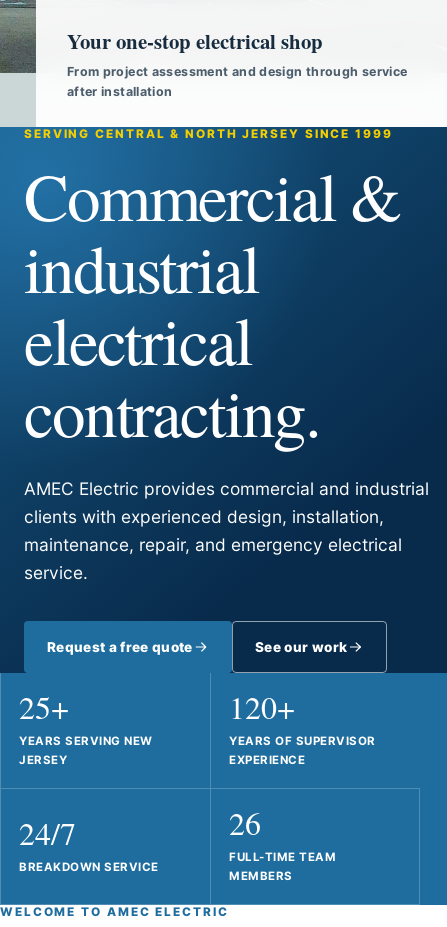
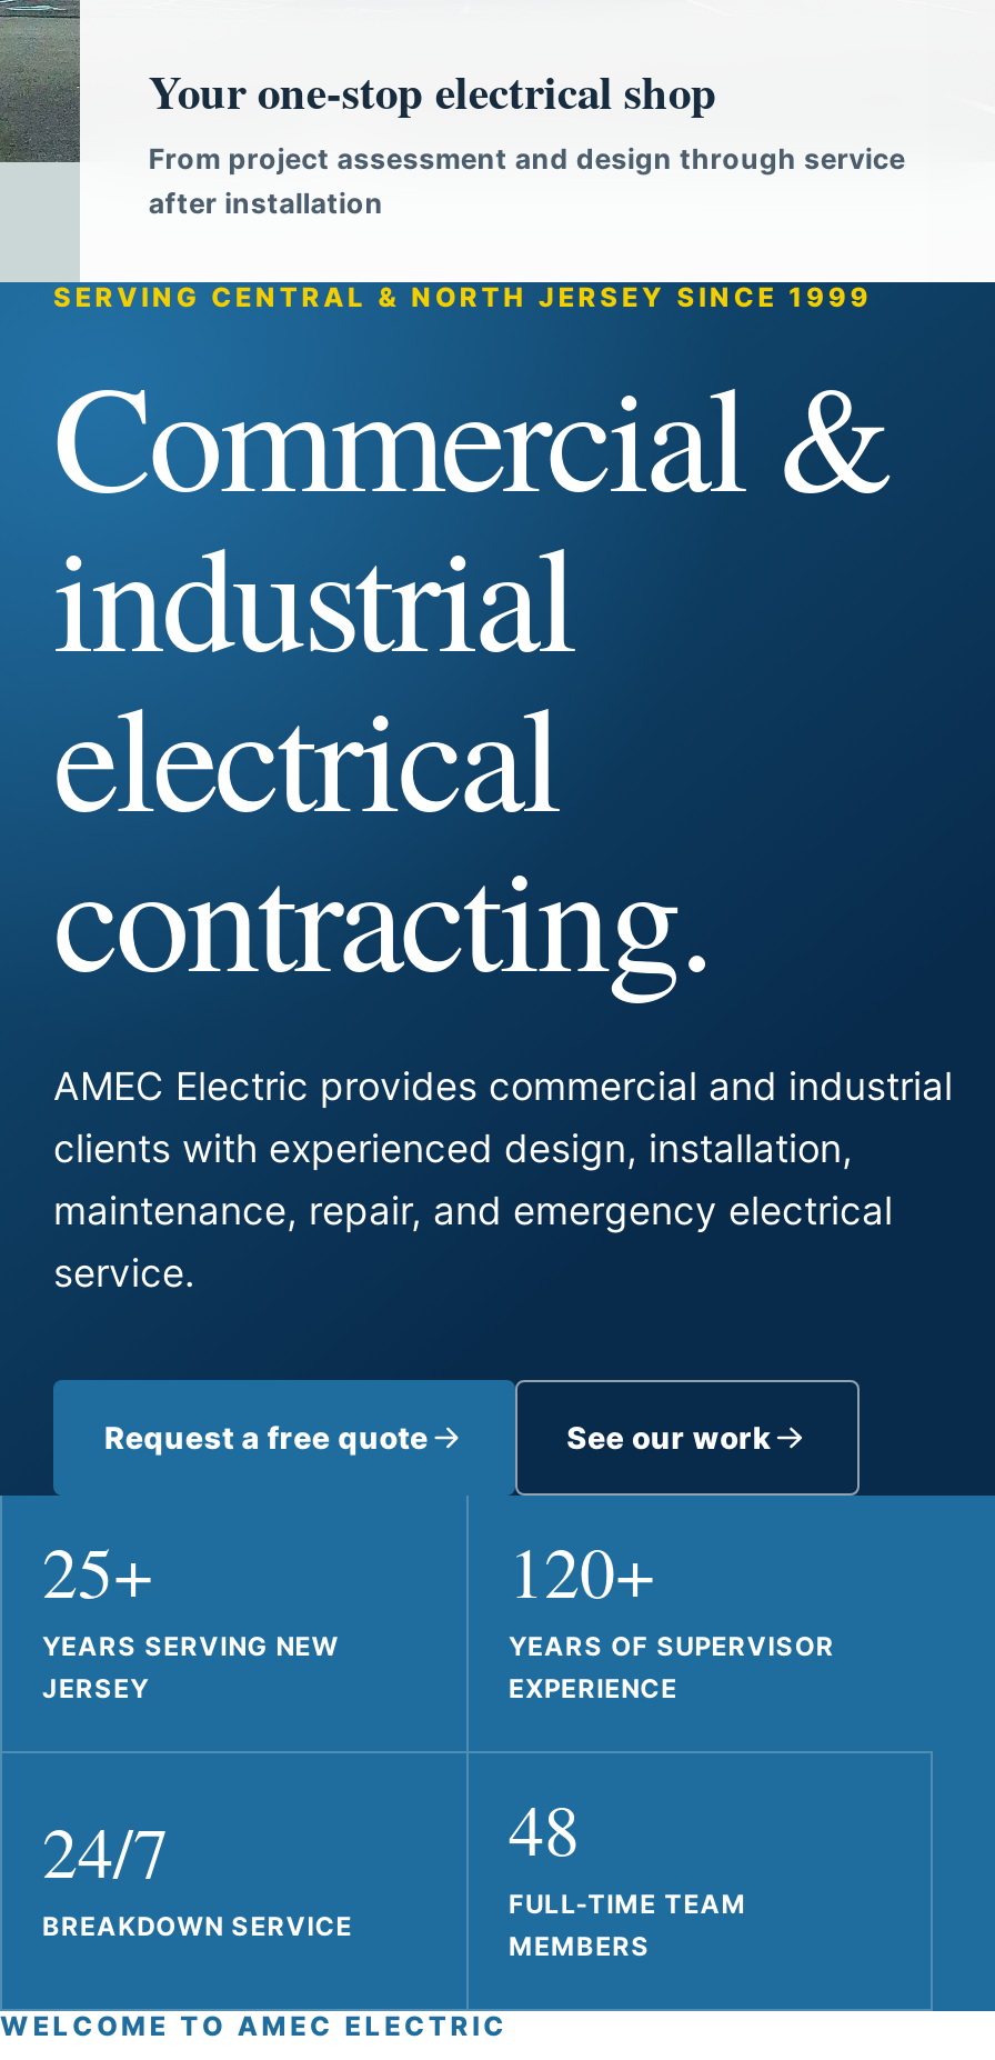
- 26
+ 48
